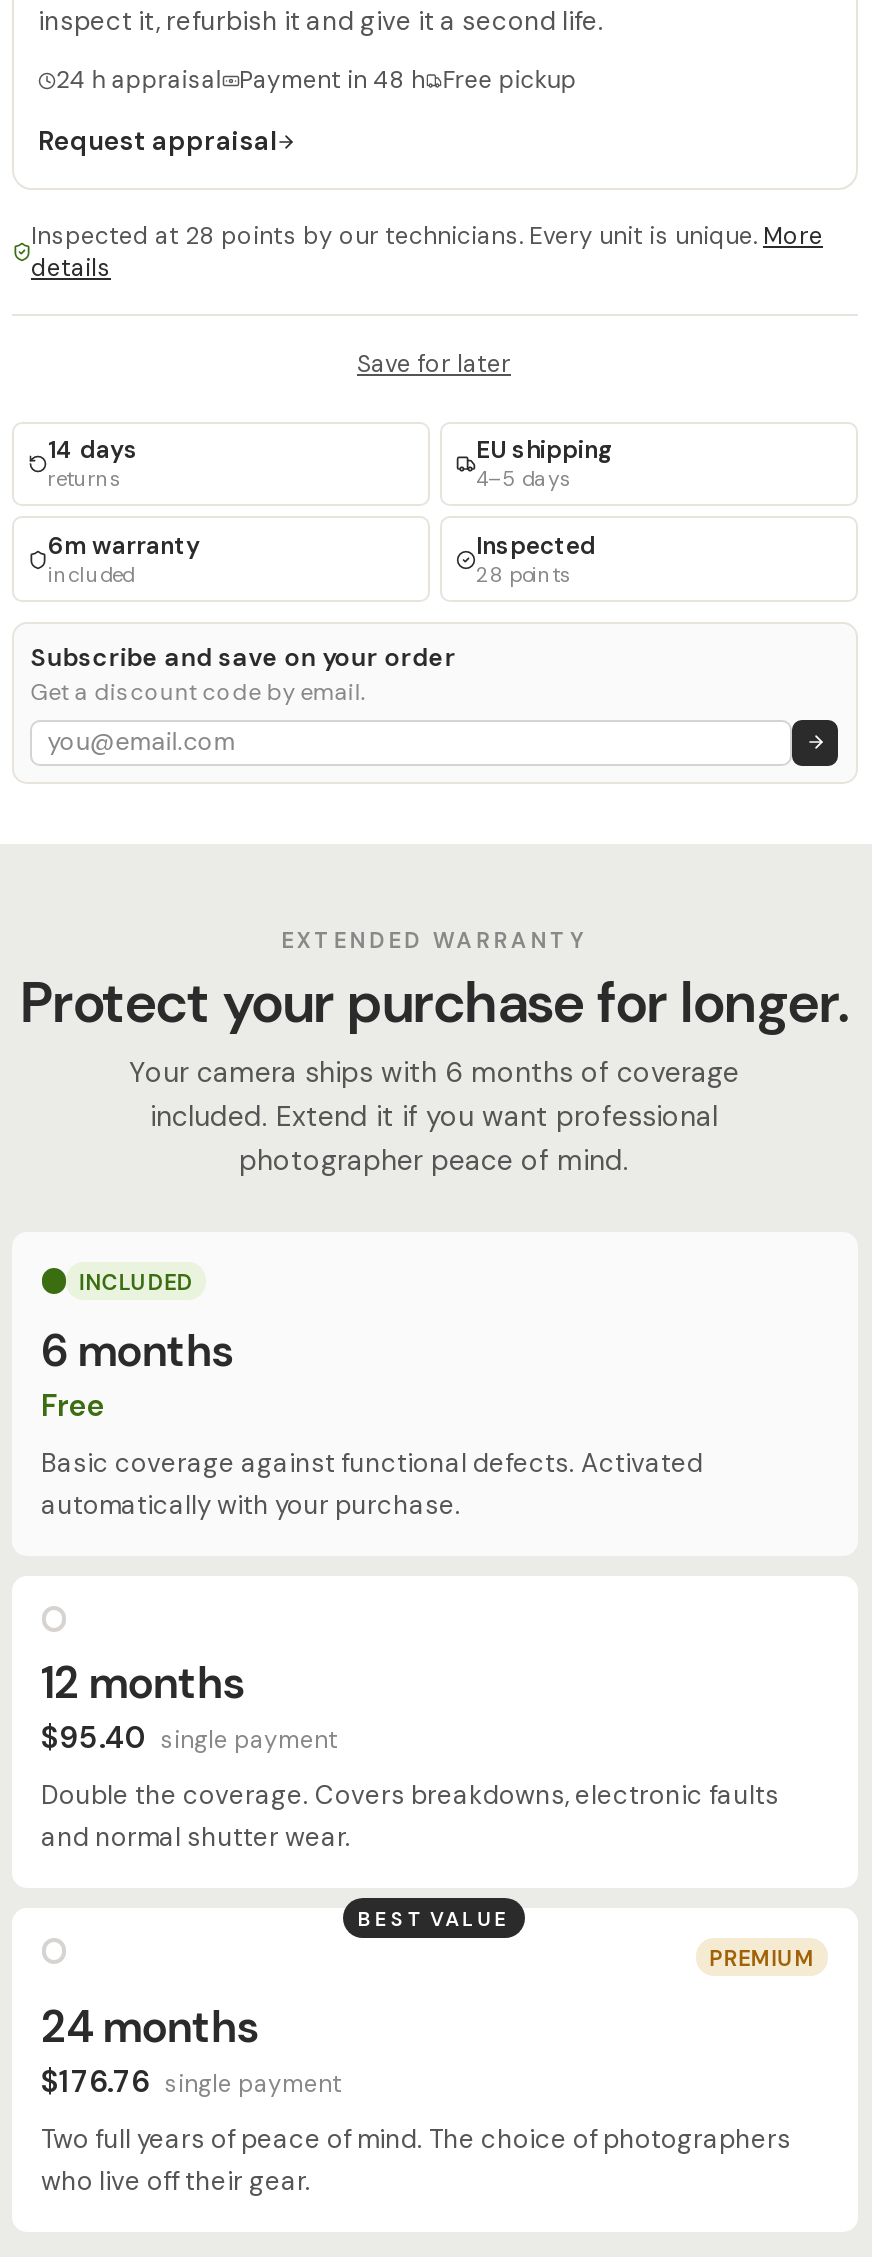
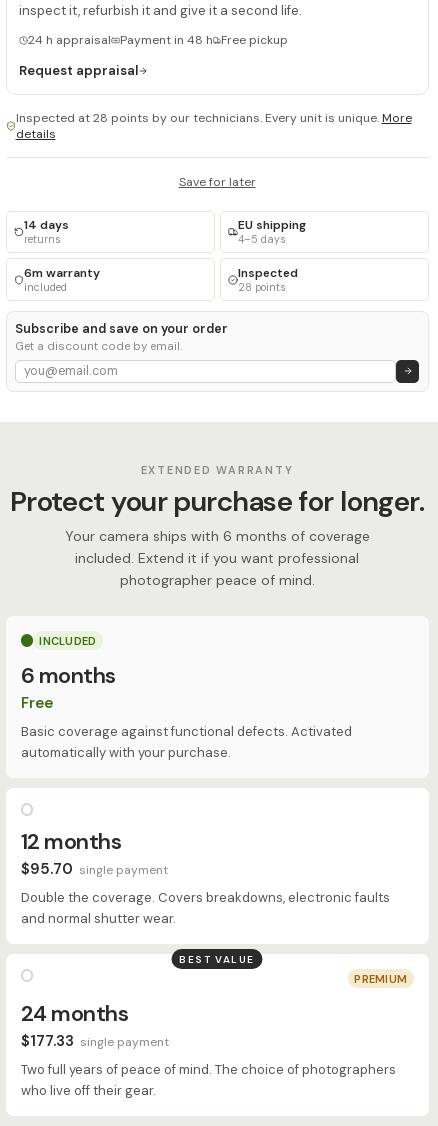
- $95.40 single payment
+ $95.70 single payment

- $176.76 single payment
+ $177.33 single payment
